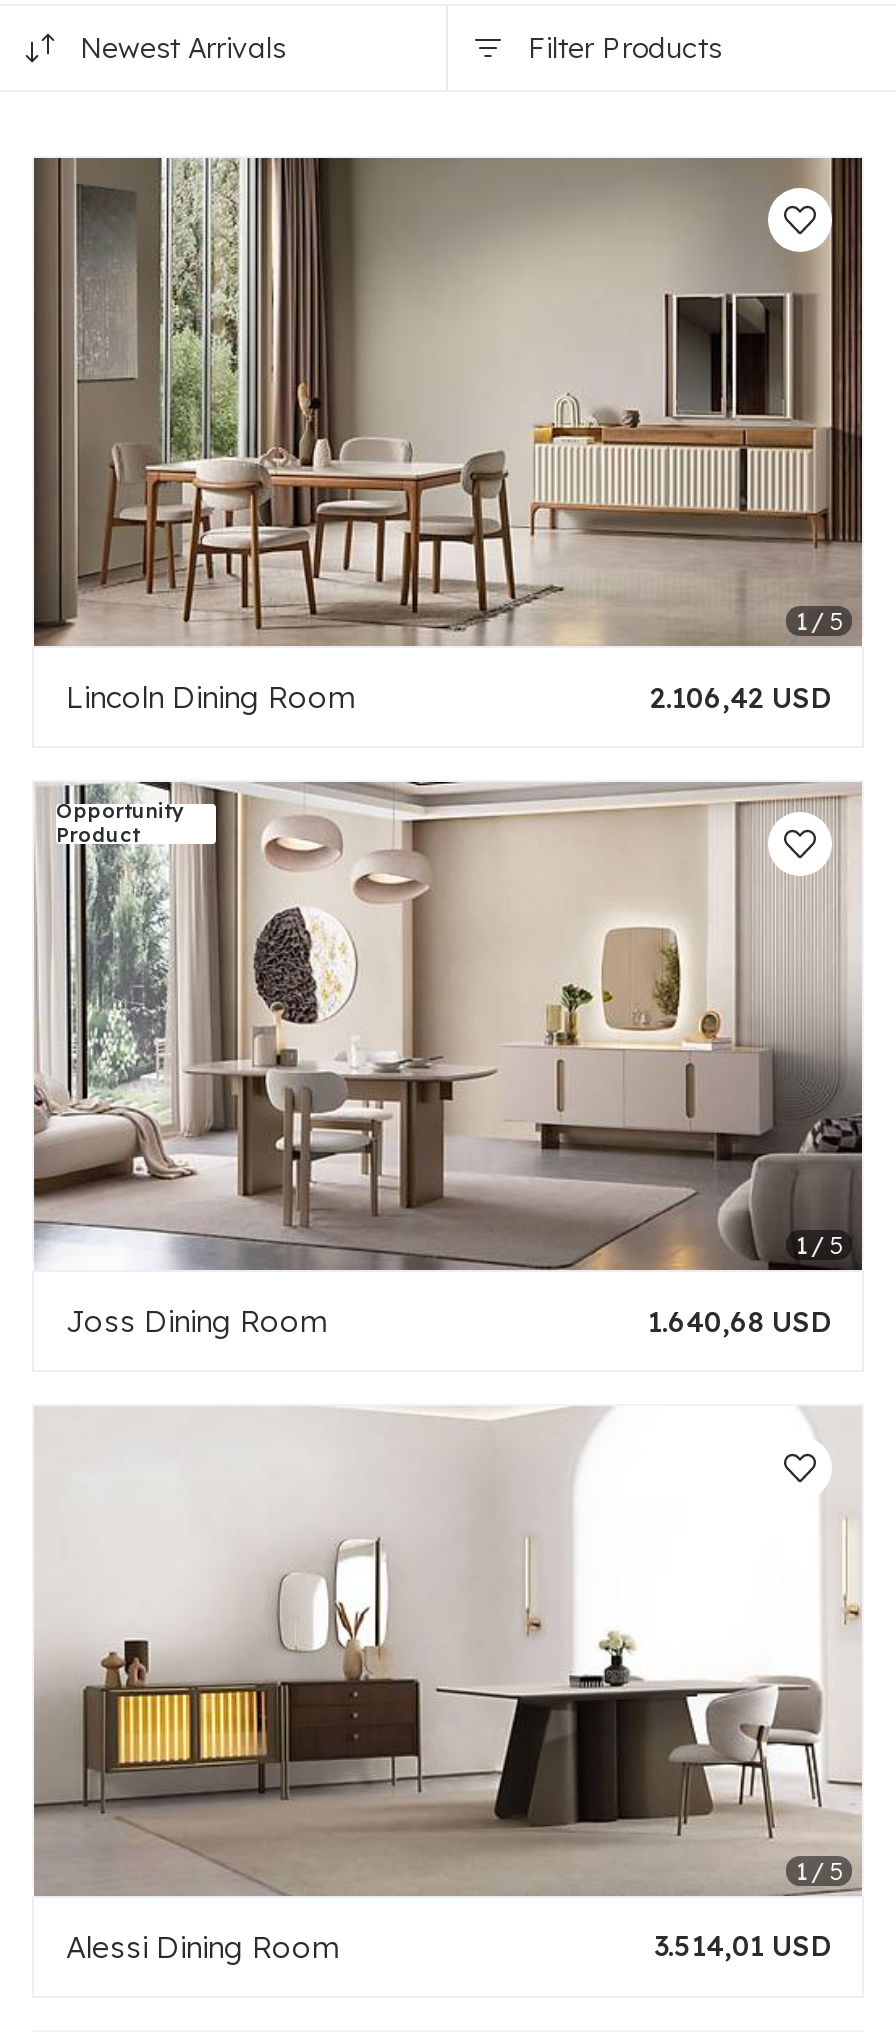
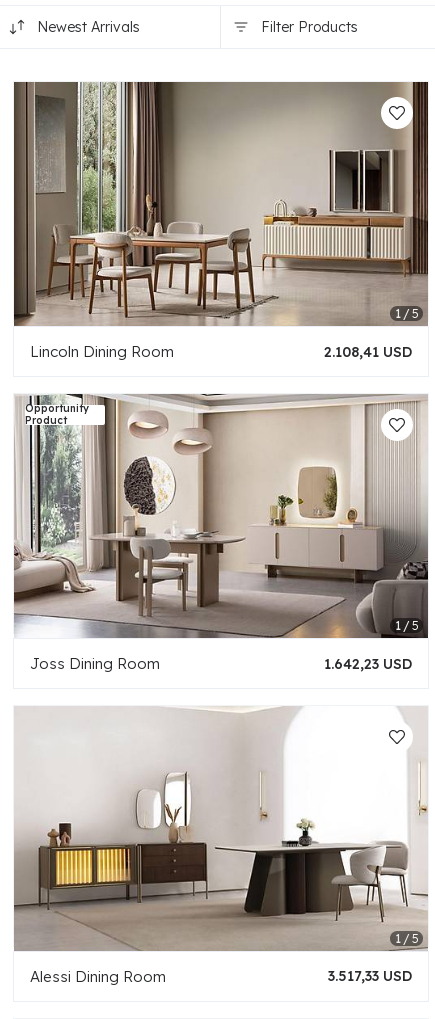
- 2.106,42 USD
+ 2.108,41 USD

- 1.640,68 USD
+ 1.642,23 USD

- 3.514,01 USD
+ 3.517,33 USD
